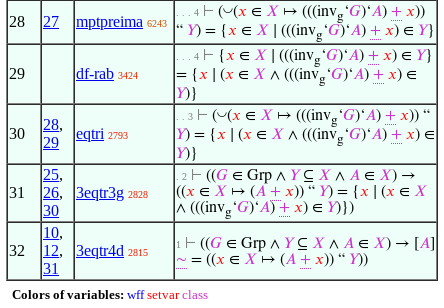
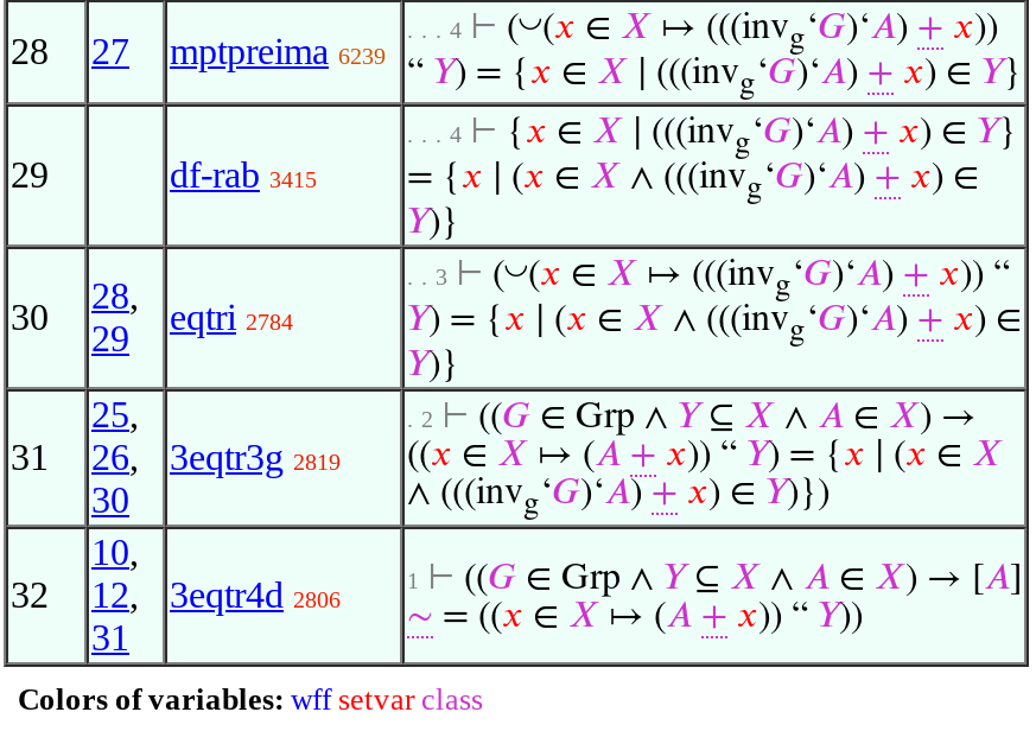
- mptpreima 6243
+ mptpreima 6239

- df-rab 3424
+ df-rab 3415

- eqtri 2793
+ eqtri 2784

- 3eqtr3g 2828
+ 3eqtr3g 2819

- 3eqtr4d 2815
+ 3eqtr4d 2806
